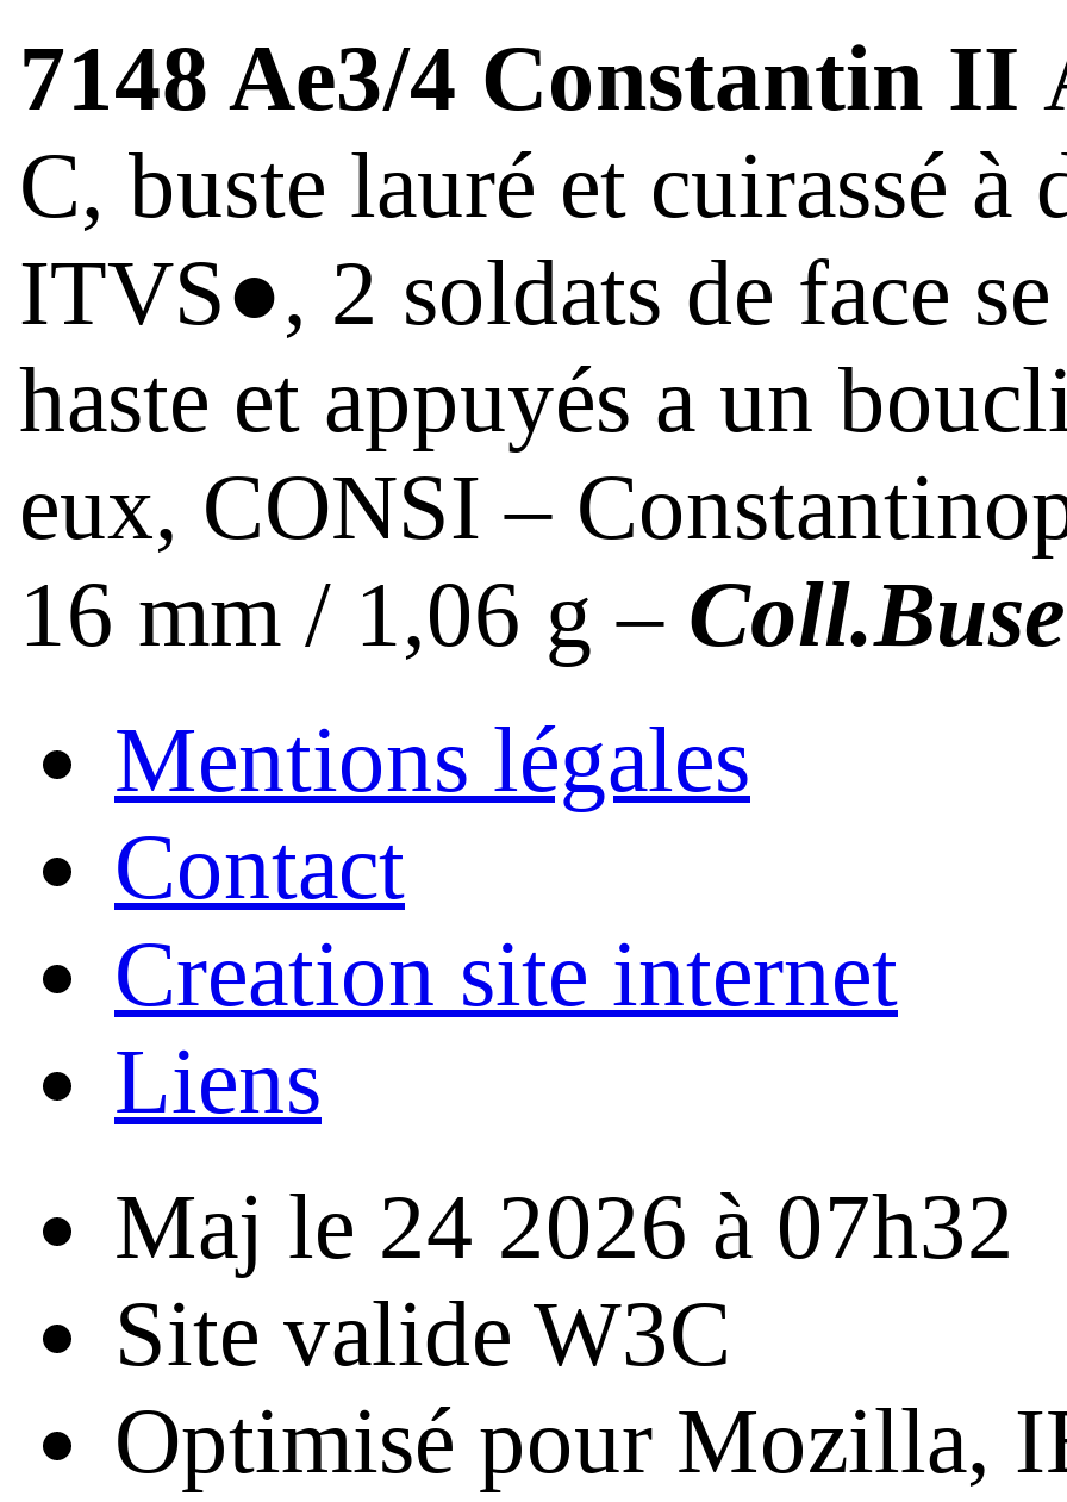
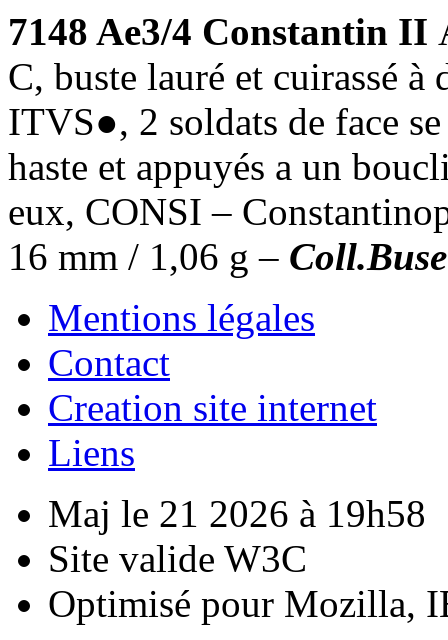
- Maj le 24 2026 à 07h32
+ Maj le 21 2026 à 19h58
